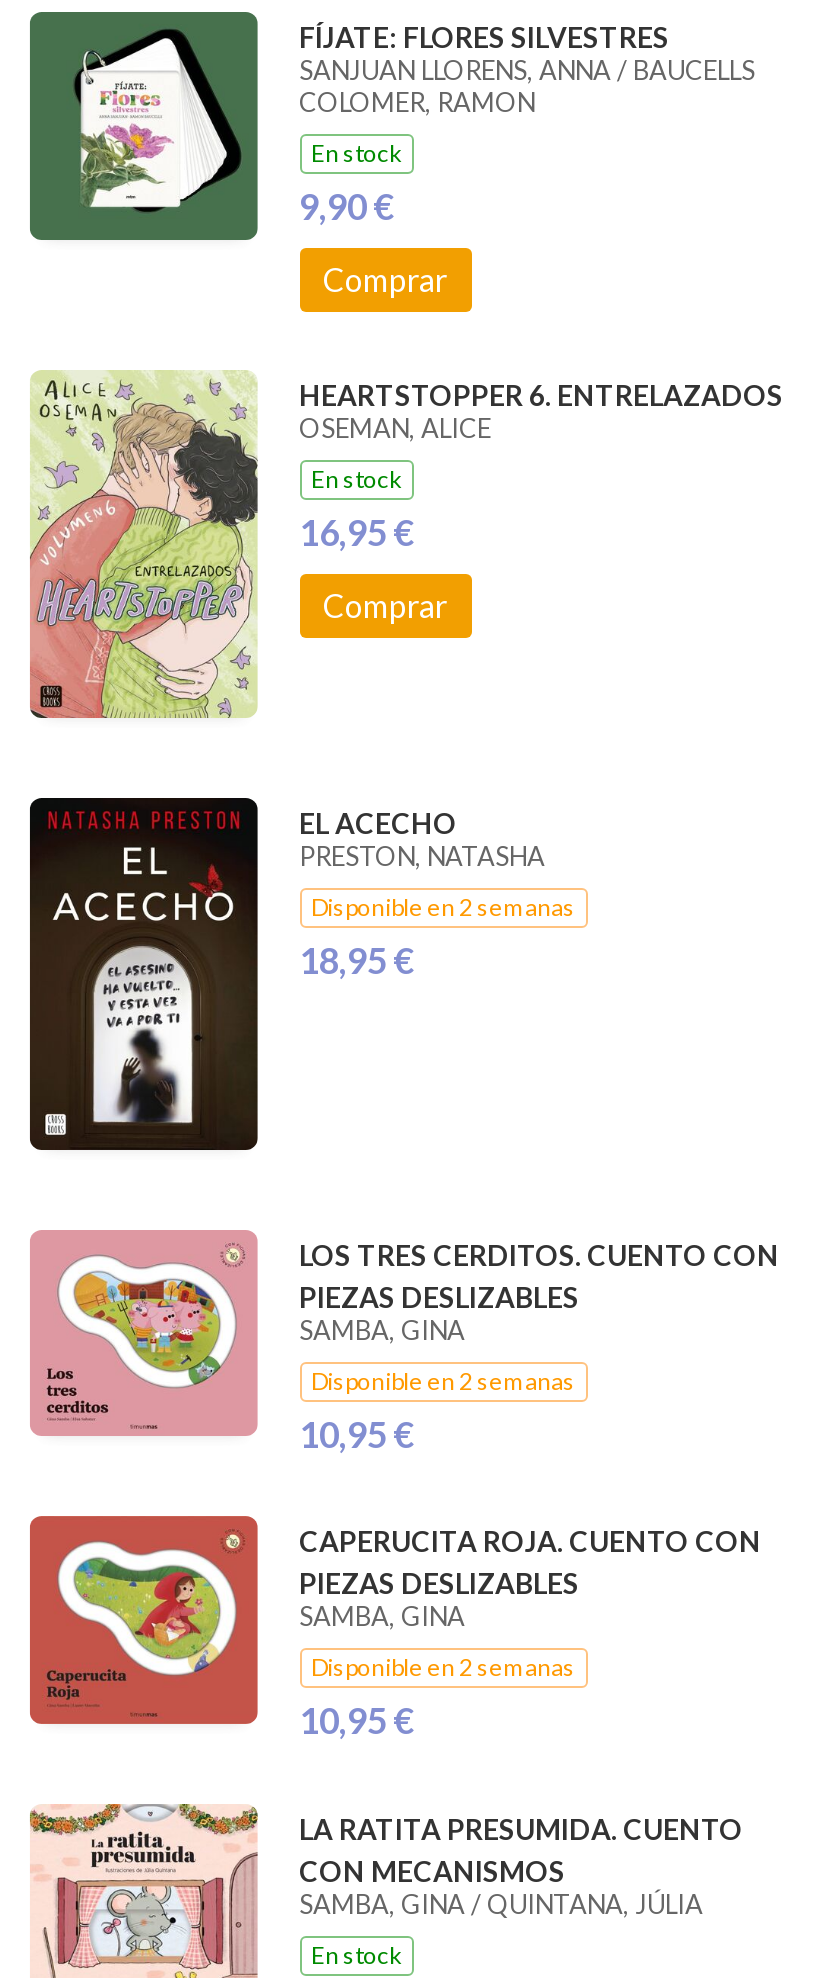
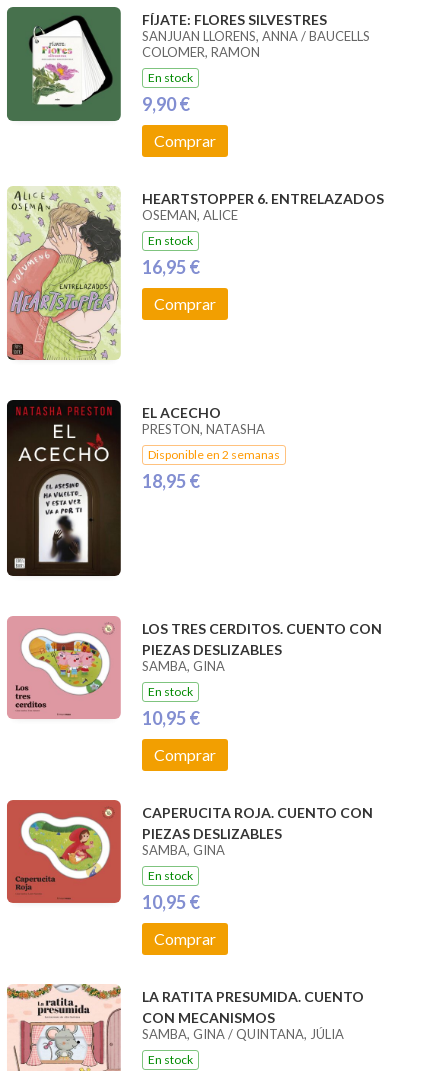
- Disponible en 2 semanas
+ En stock

+ Comprar

- Disponible en 2 semanas
+ En stock

+ Comprar
